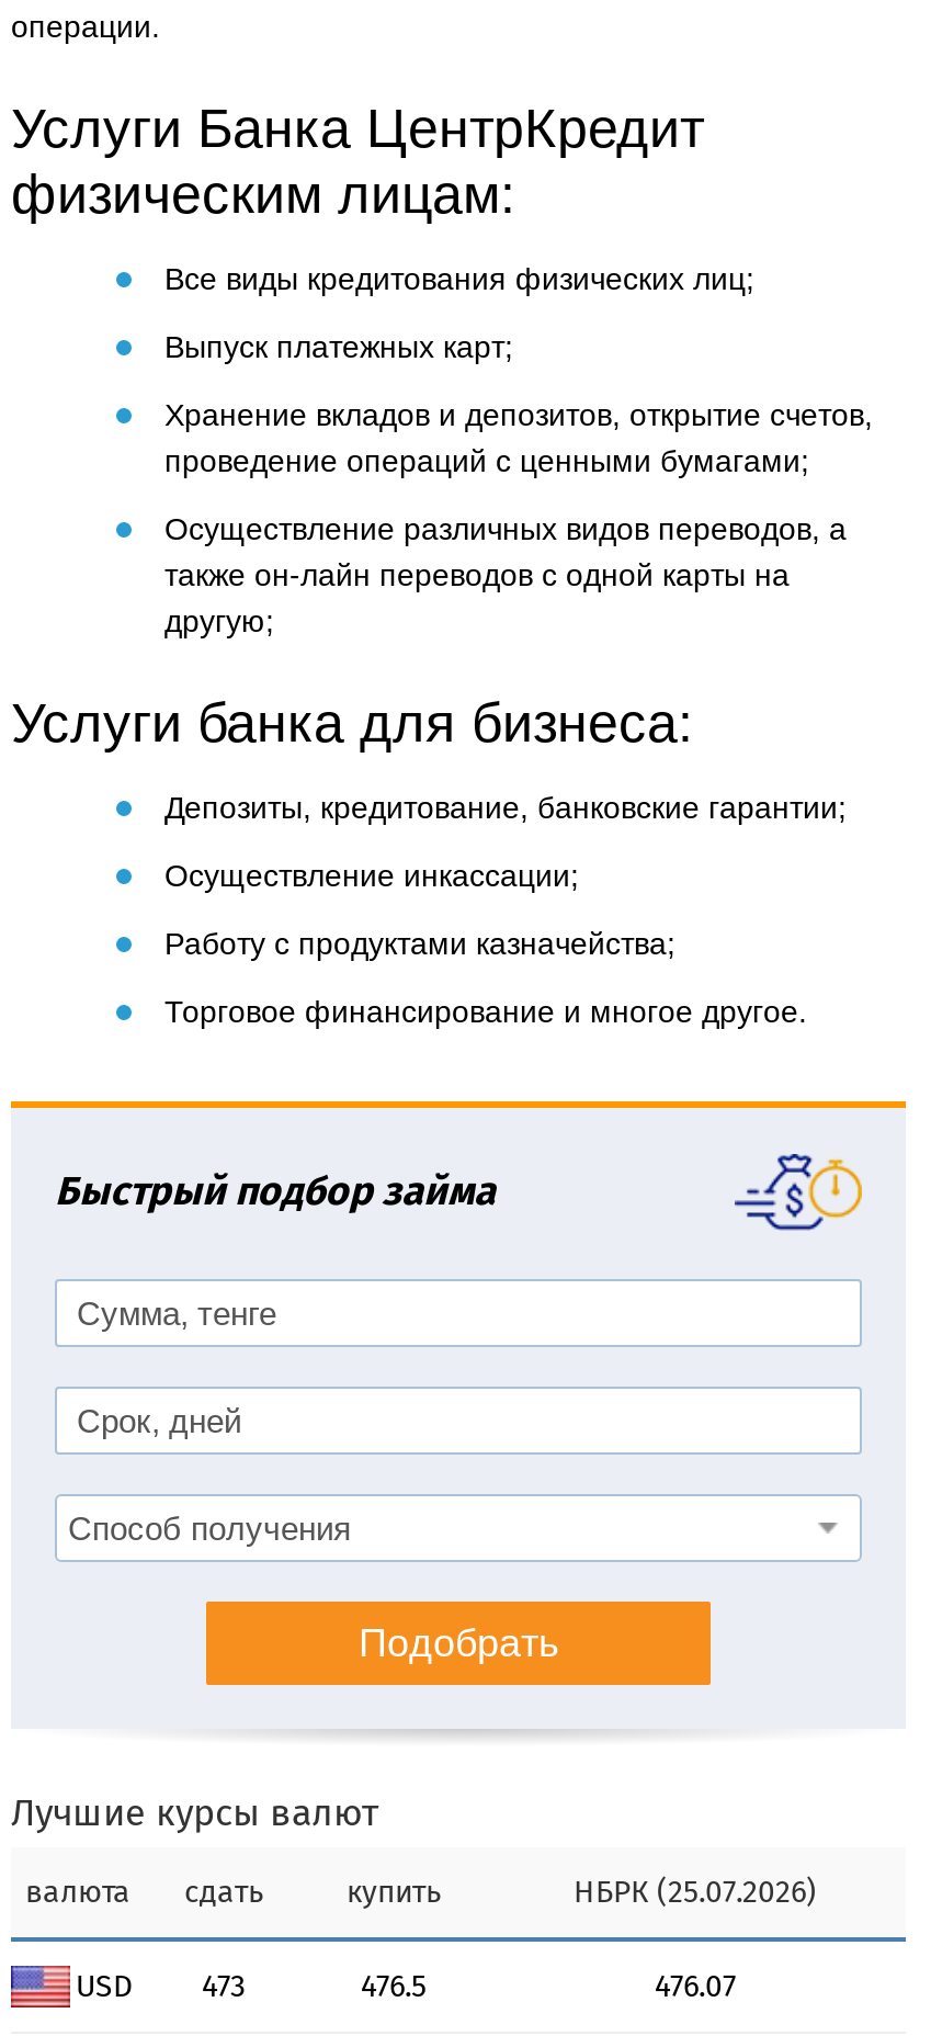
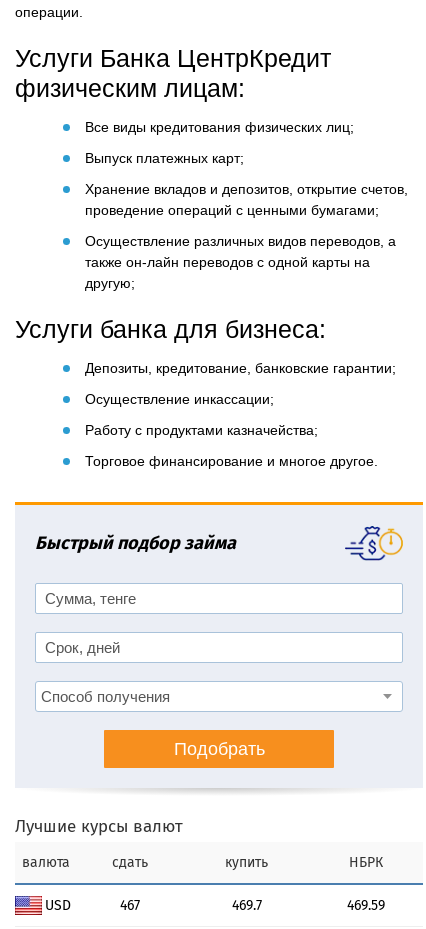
- НБРК (25.07.2026)
+ НБРК

- 473
+ 467

- 476.5
+ 469.7

- 476.07
+ 469.59
